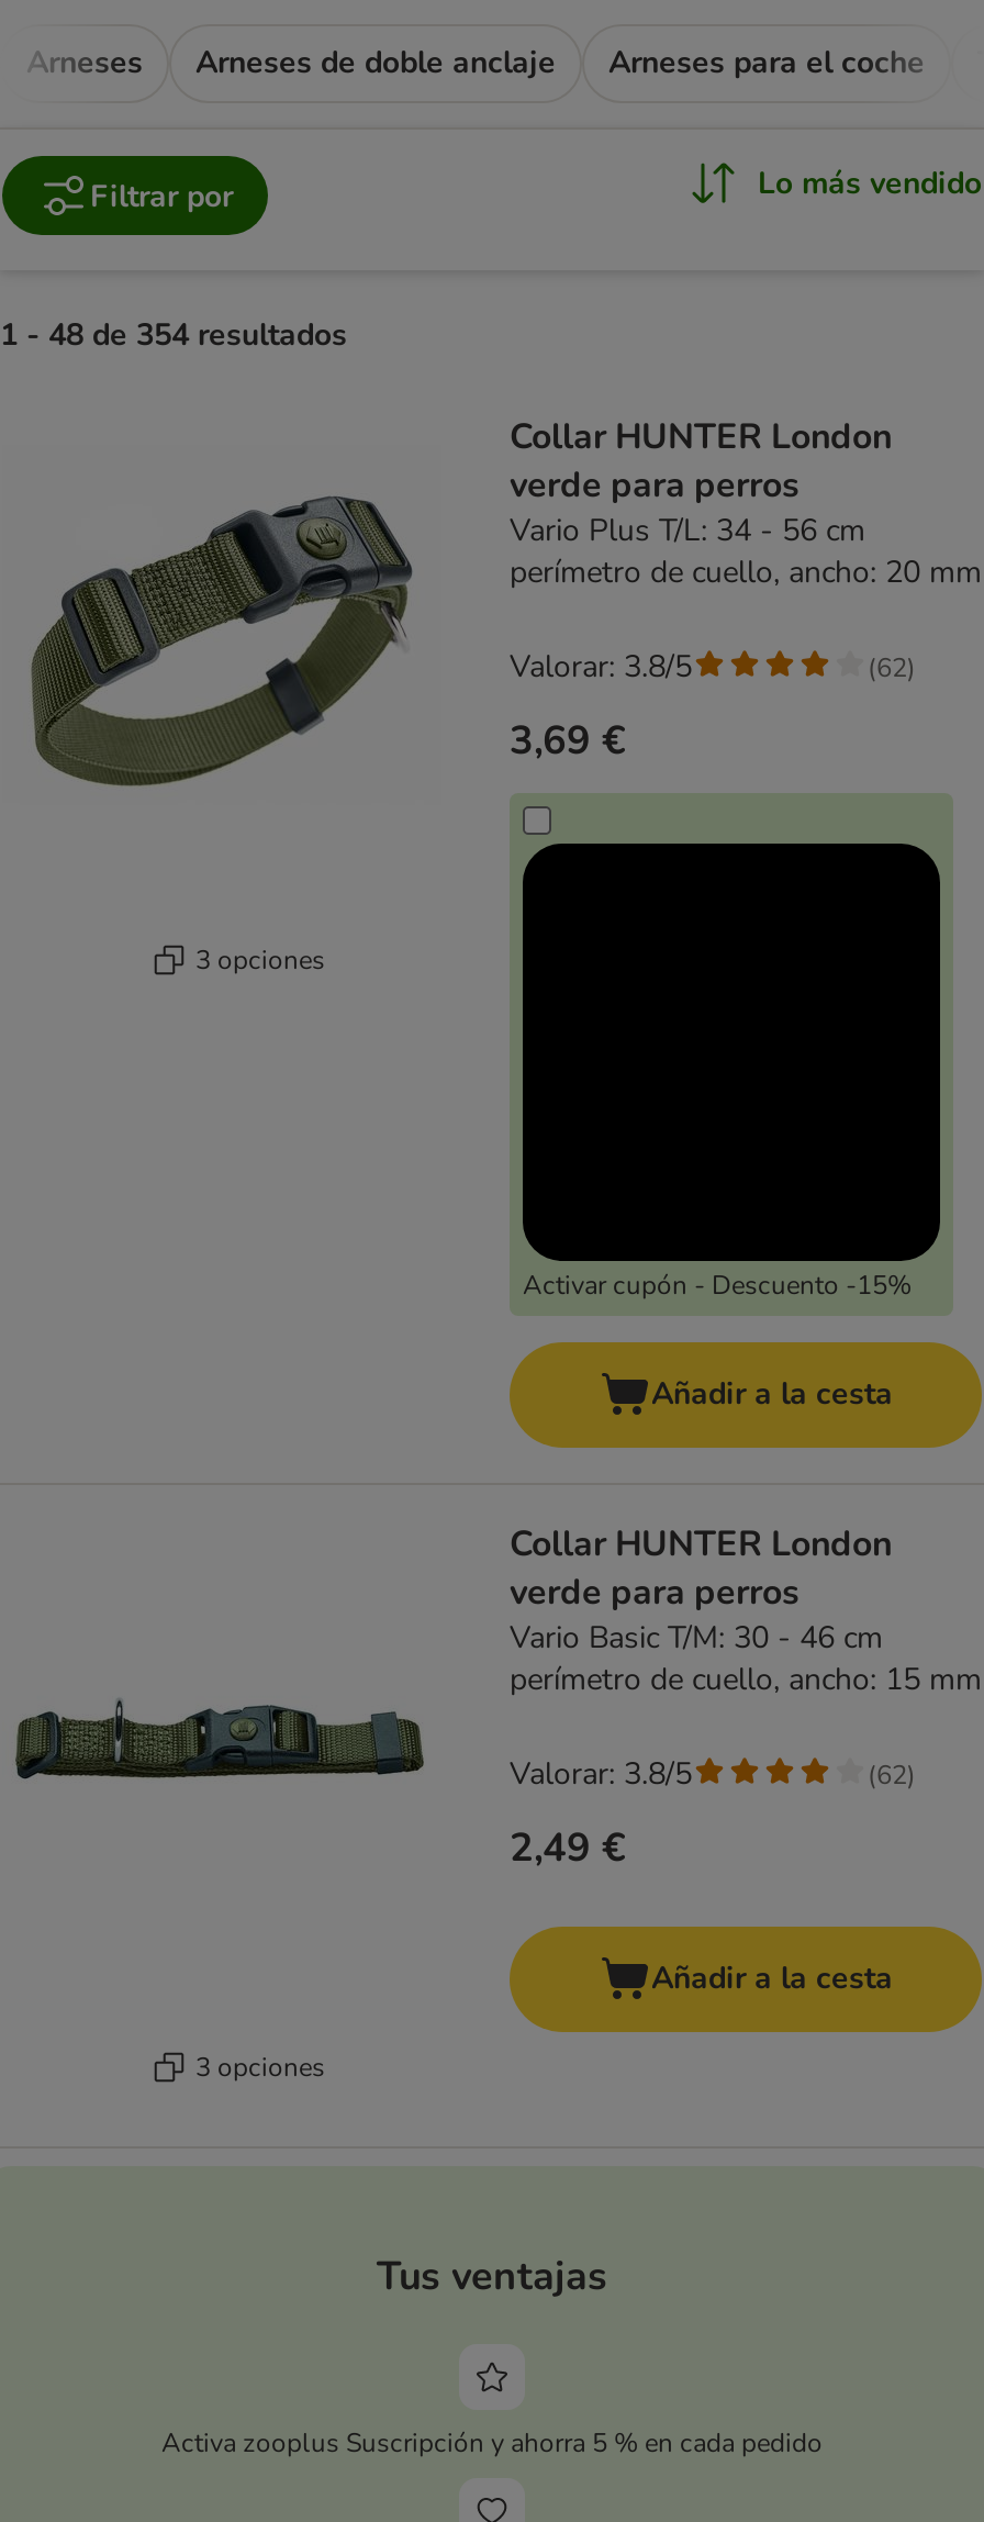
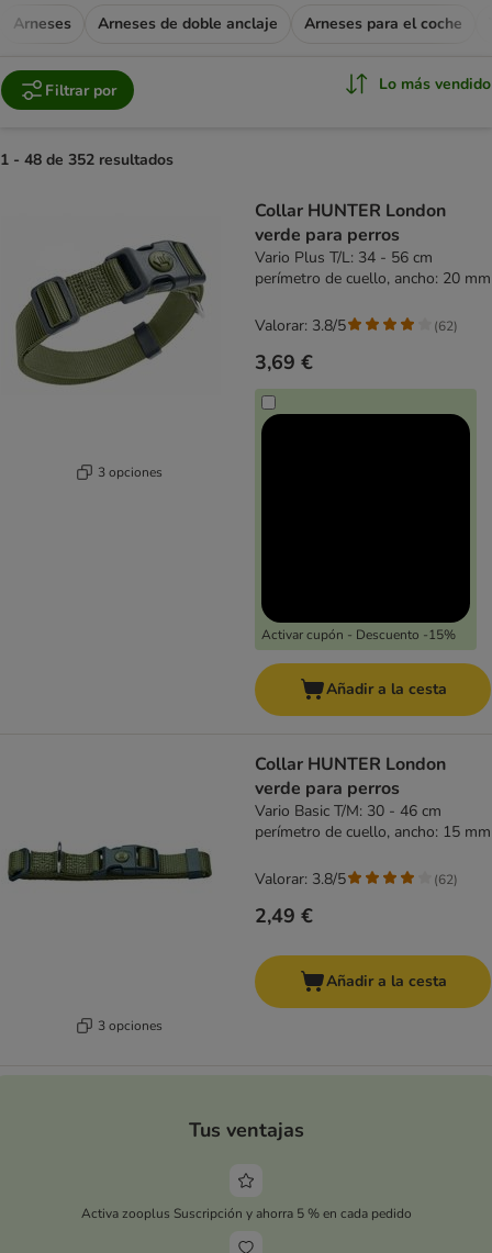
- 1 - 48 de 354 resultados
+ 1 - 48 de 352 resultados
